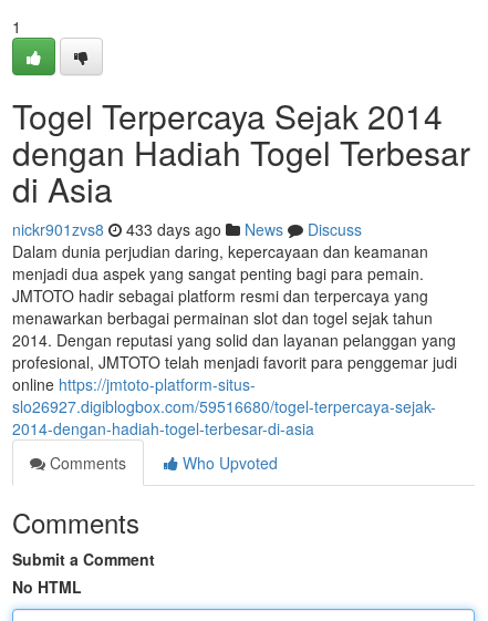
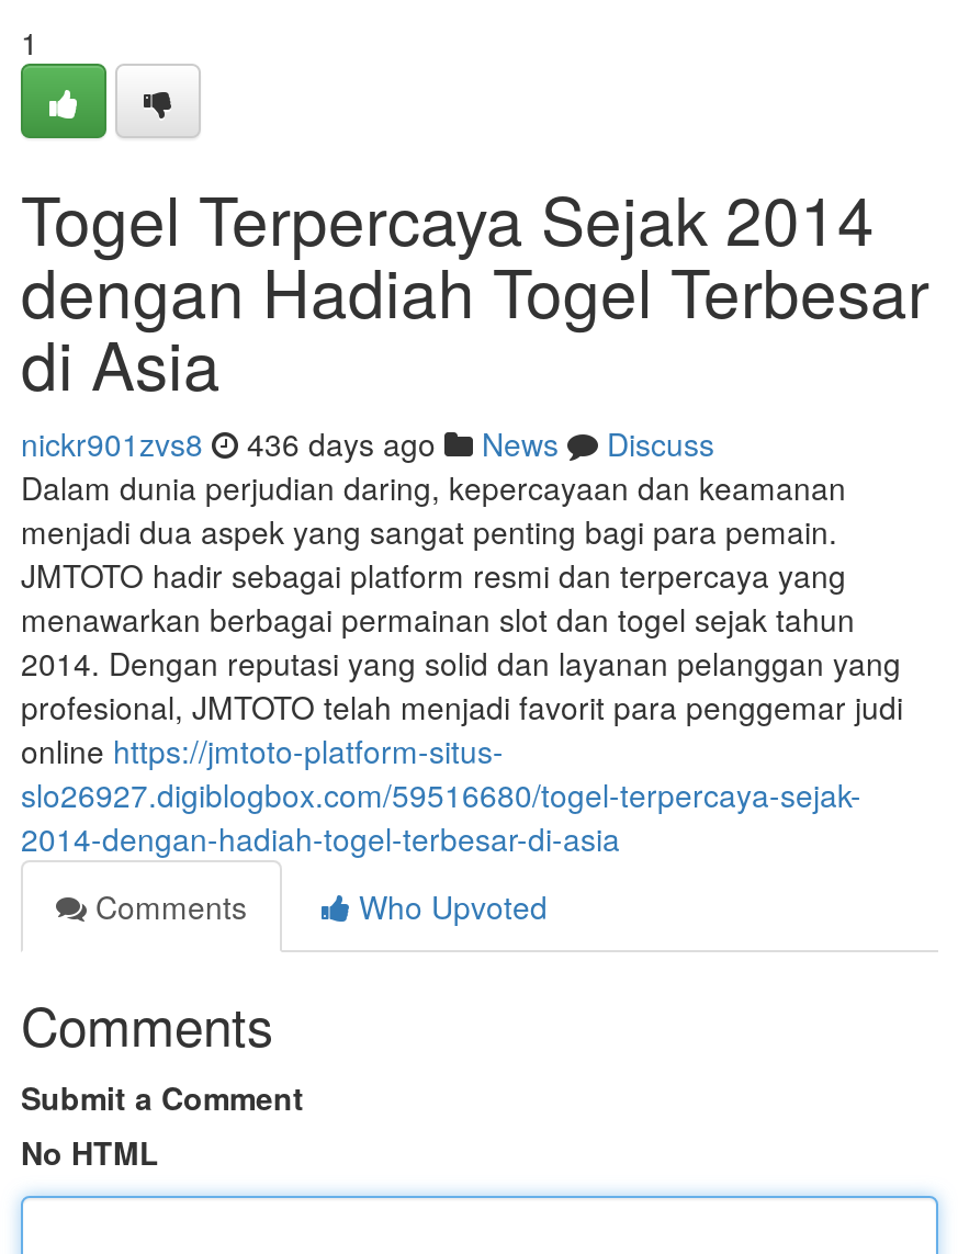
- nickr901zvs8 433 days ago News Discuss
+ nickr901zvs8 436 days ago News Discuss
